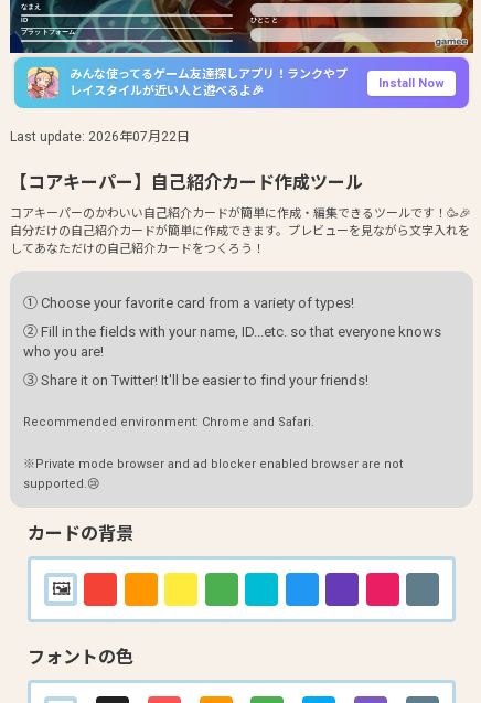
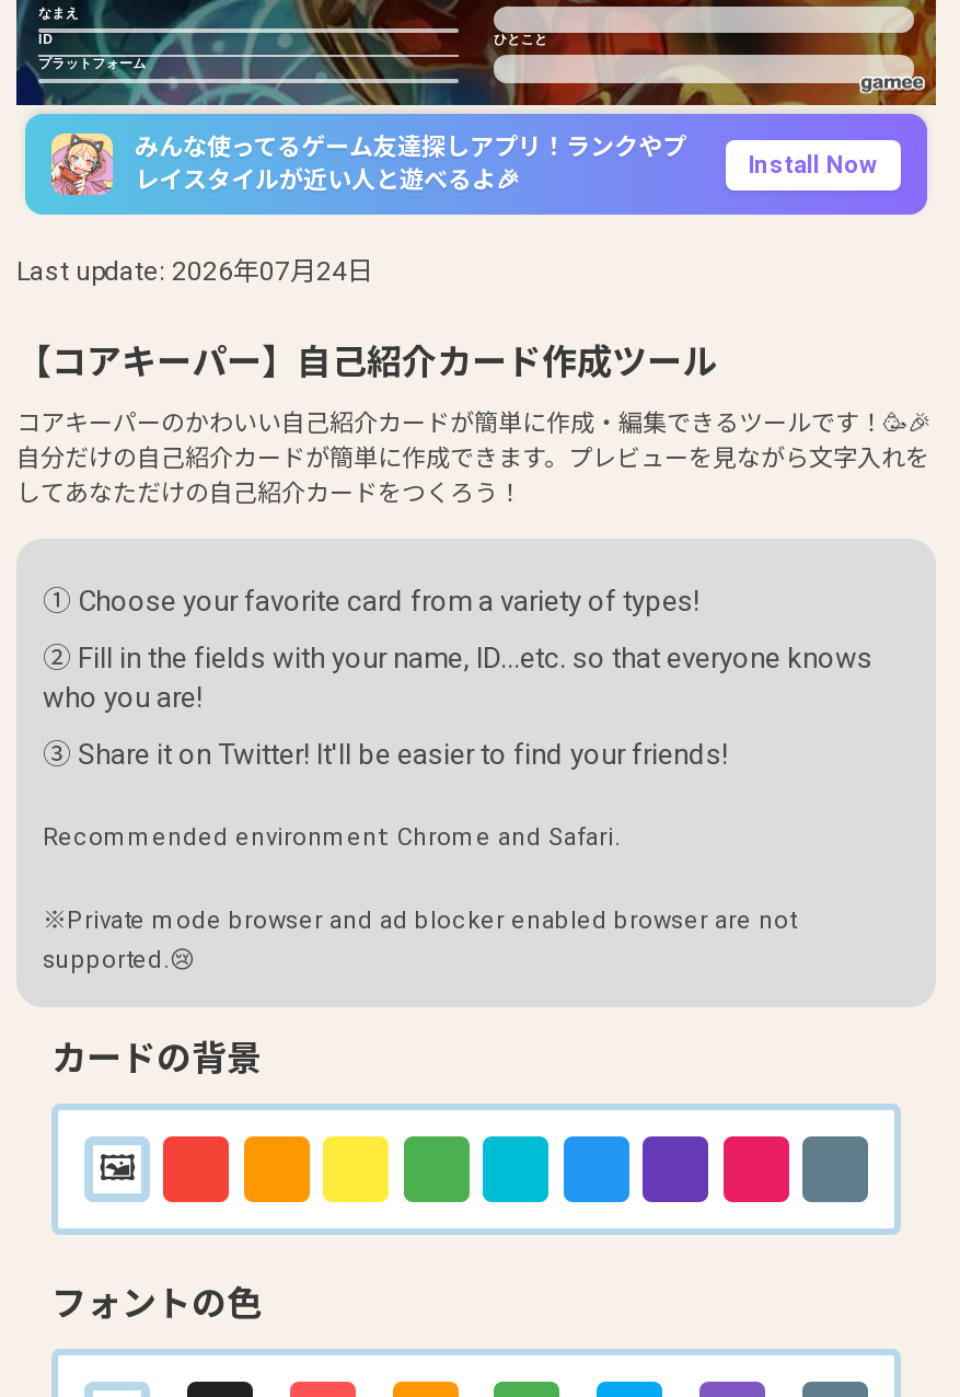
- Last update: 2026年07月22日
+ Last update: 2026年07月24日
